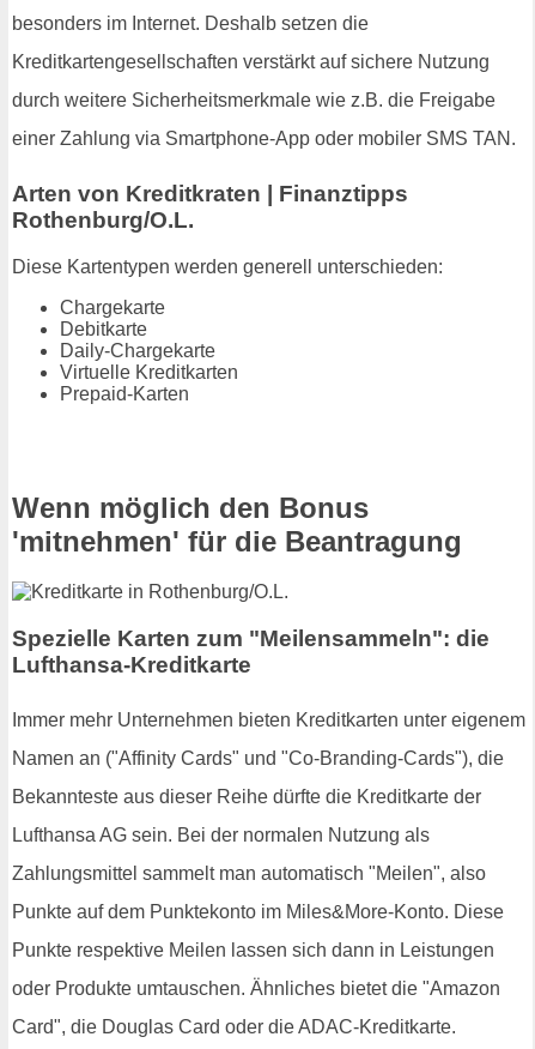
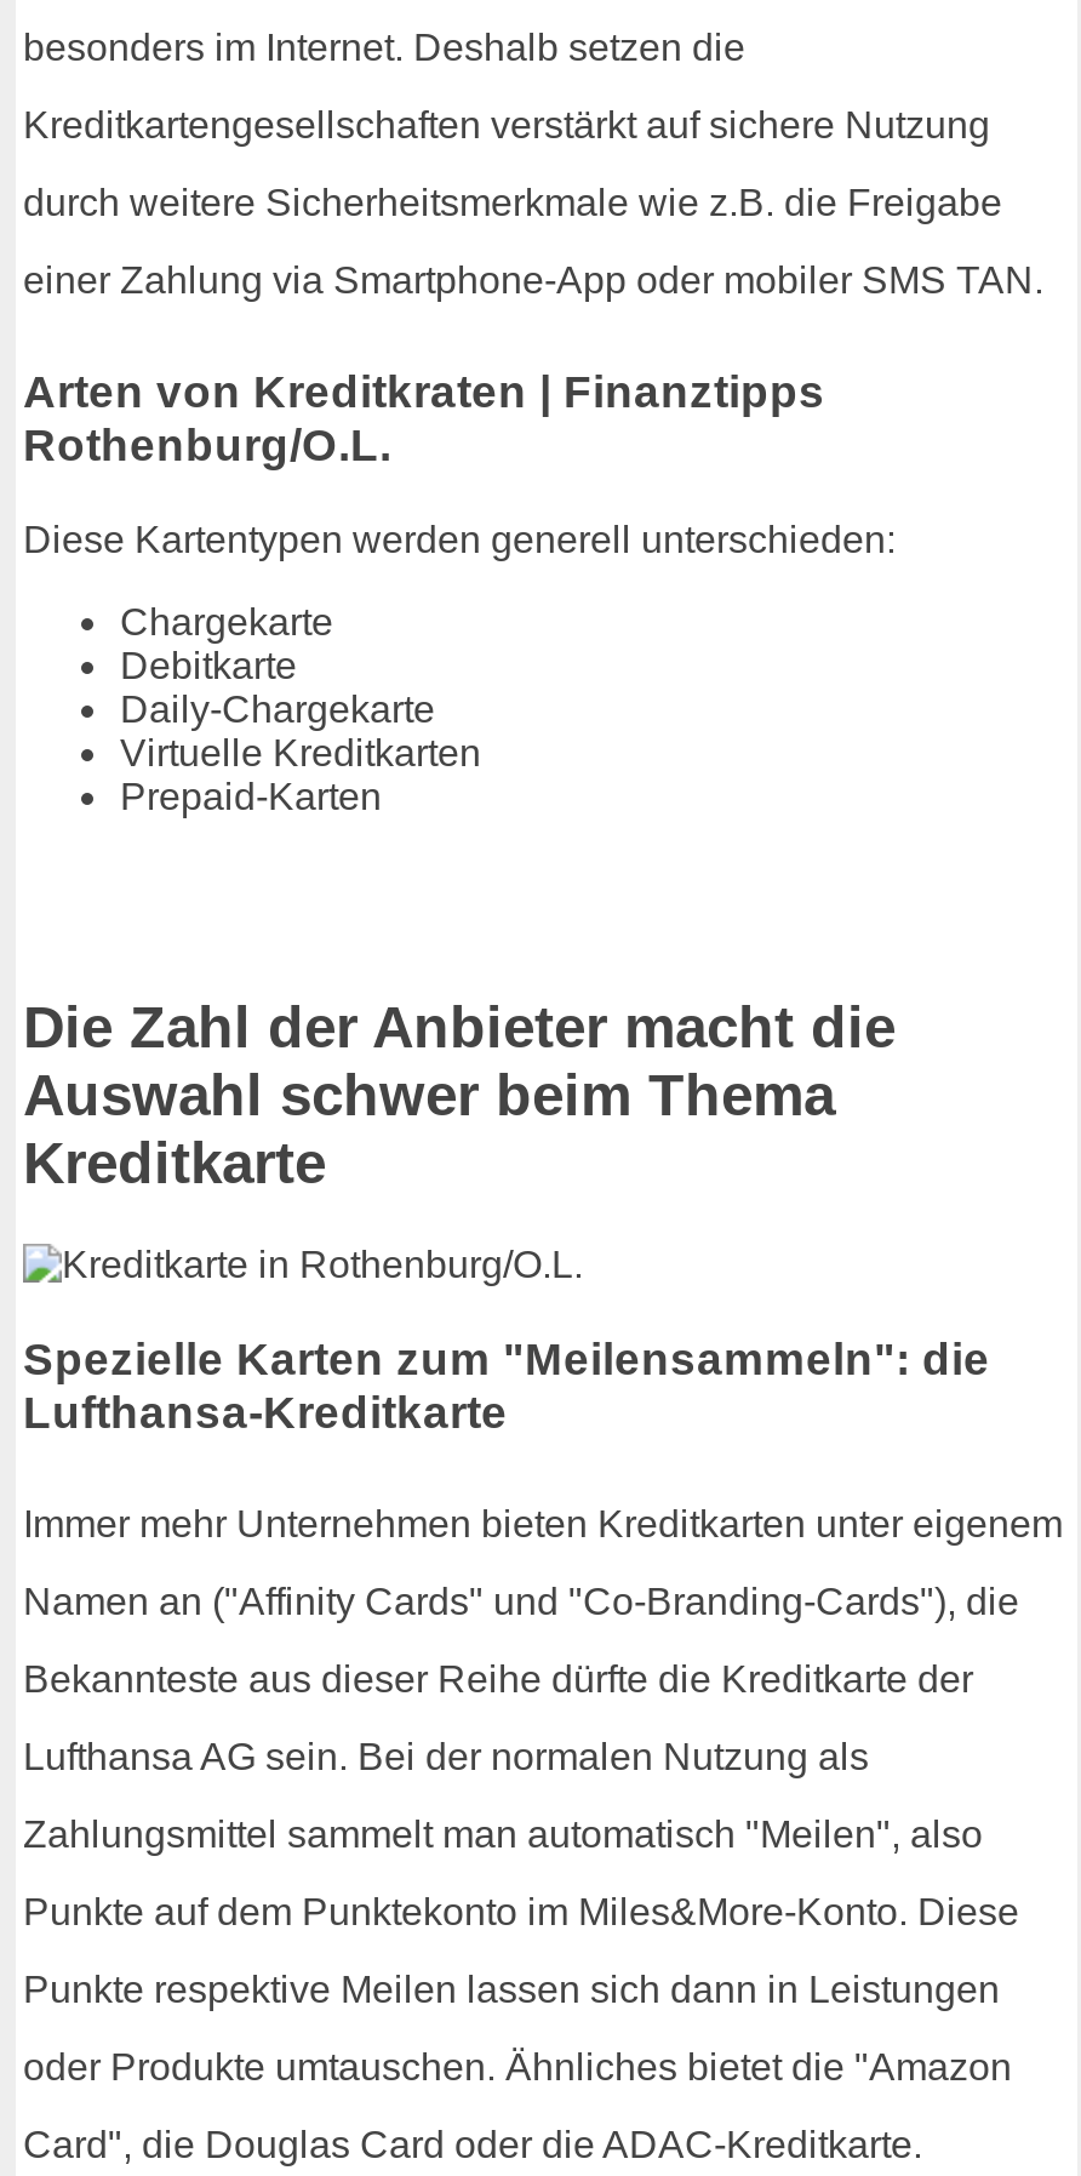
- Wenn möglich den Bonus
- 'mitnehmen' für die Beantragung
+ Die Zahl der Anbieter macht die
+ Auswahl schwer beim Thema
+ Kreditkarte
